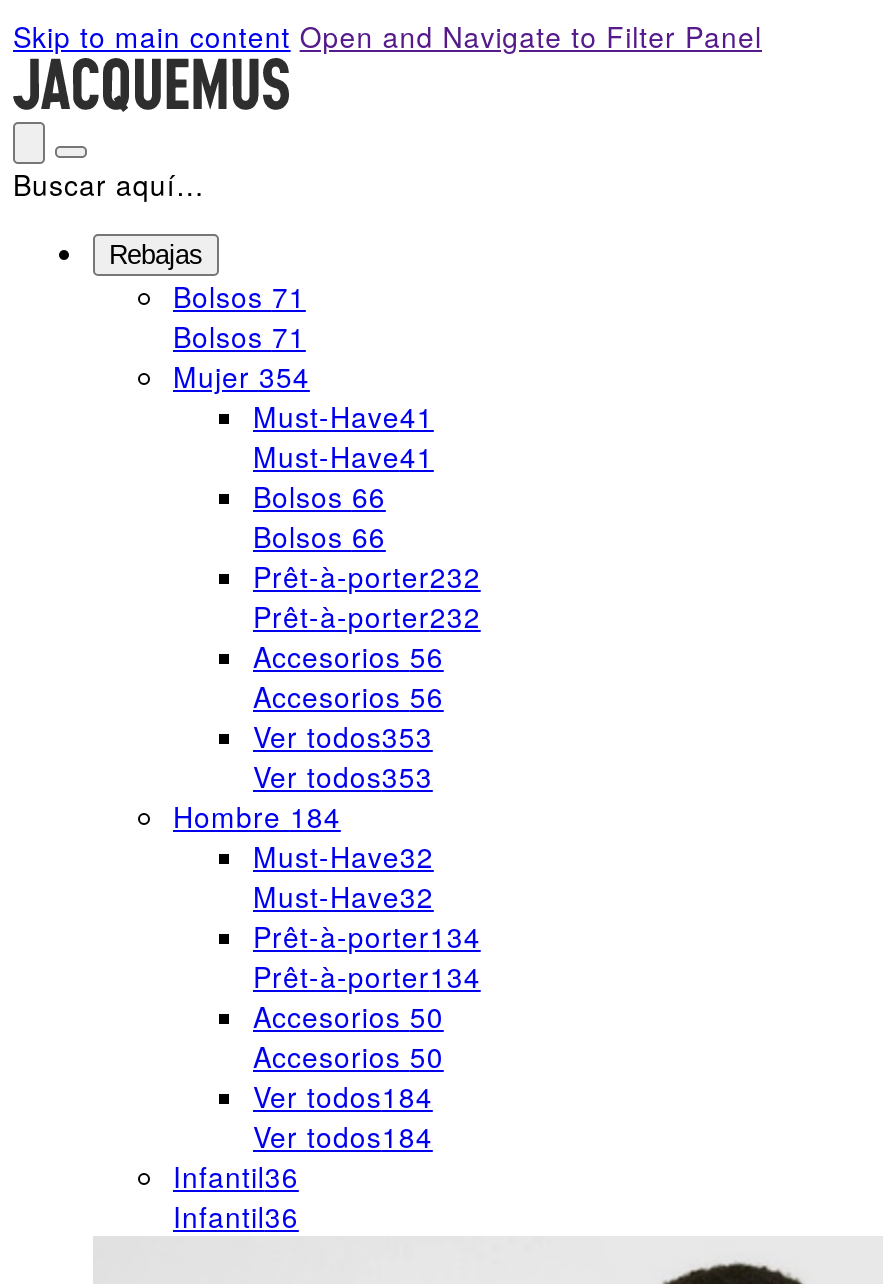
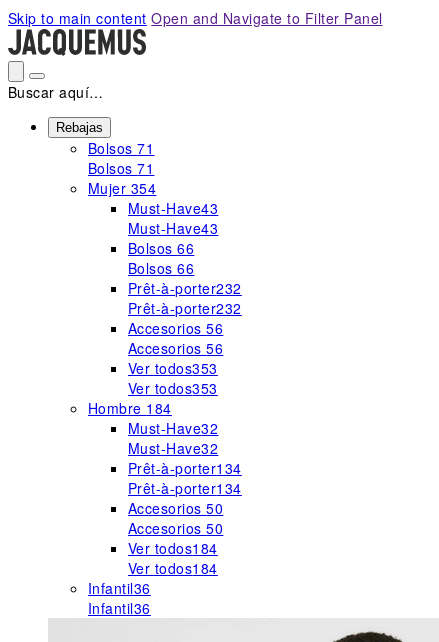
- Must-Have41
+ Must-Have43

- Must-Have41
+ Must-Have43
